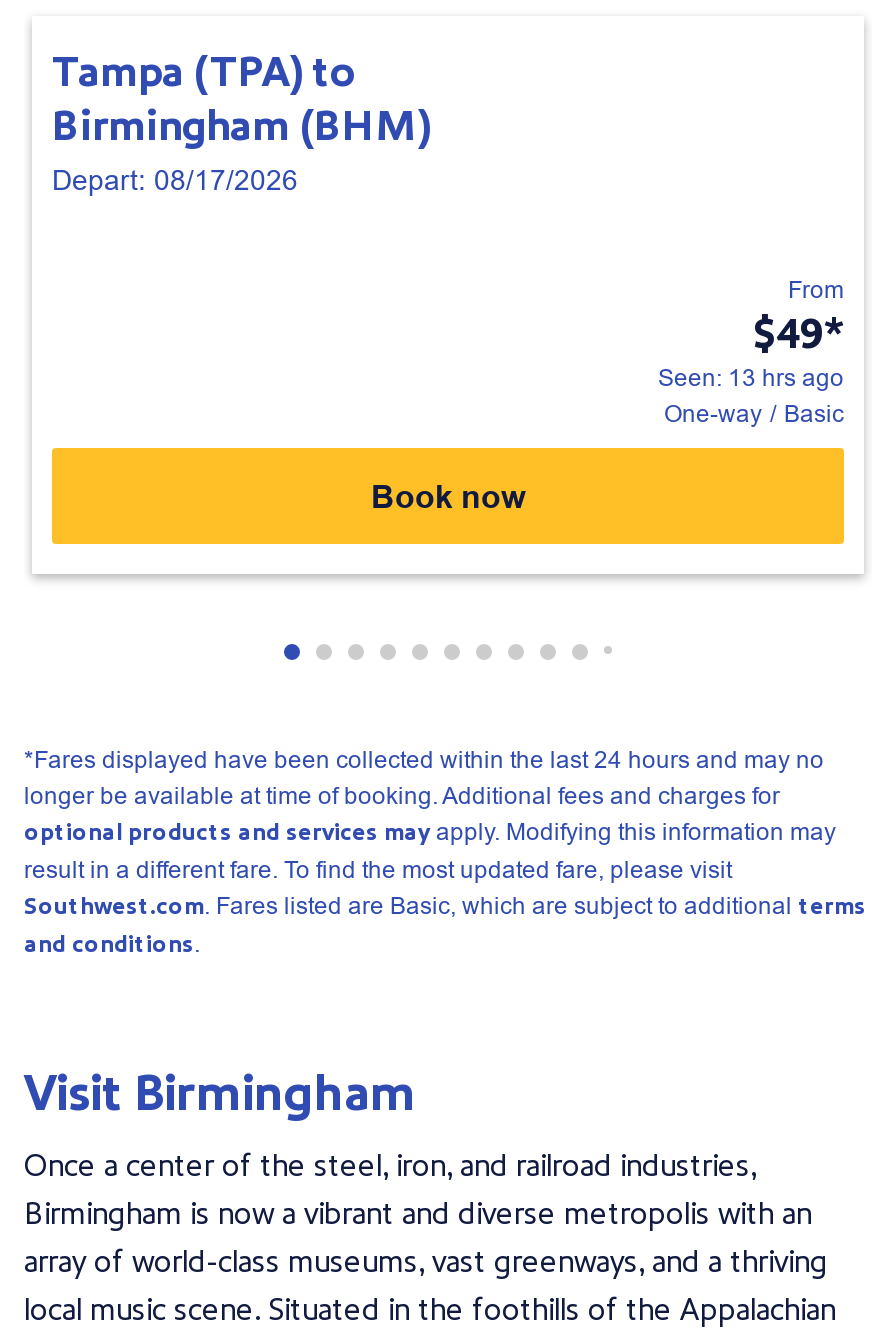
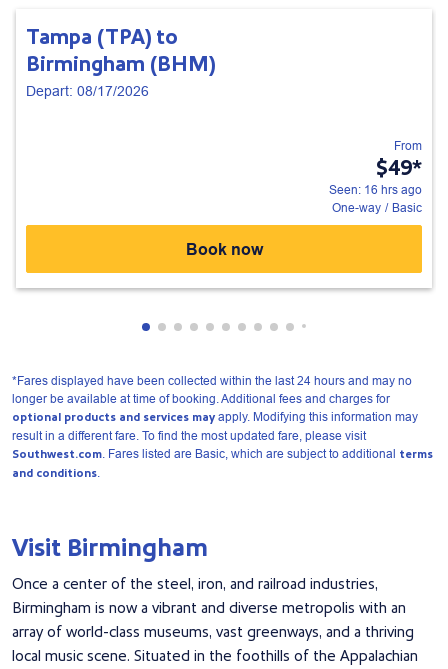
- Seen: 13 hrs ago
+ Seen: 16 hrs ago
